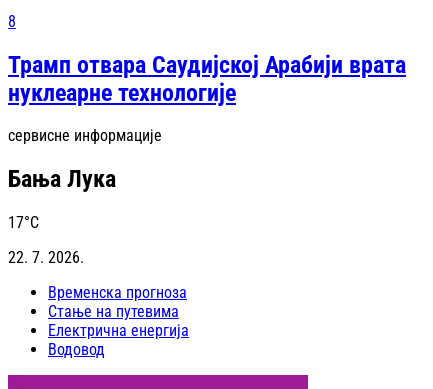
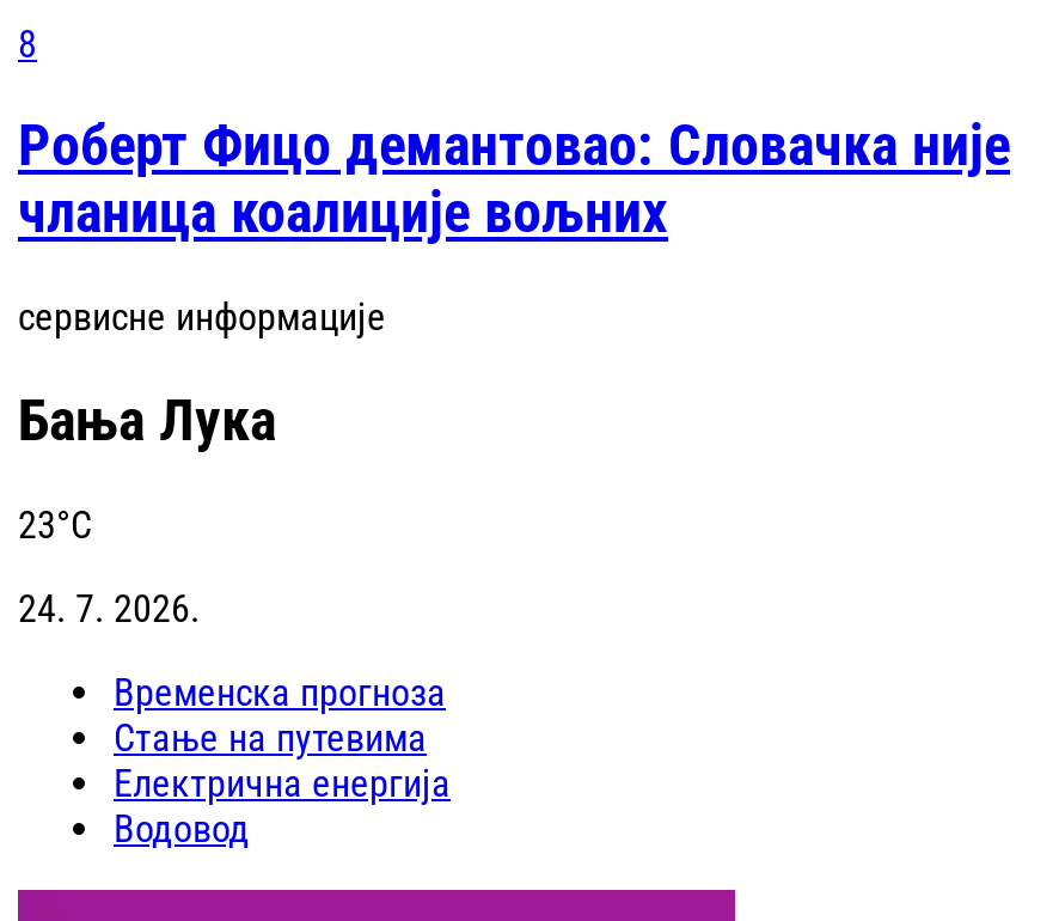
- Трамп отвара Саудијској Арабији врата
- нуклеарне технологије
+ Роберт Фицо демантовао: Словачка није
+ чланица коалиције вољних

- 17°C
+ 23°C

- 22. 7. 2026.
+ 24. 7. 2026.
